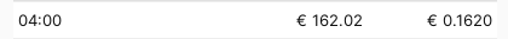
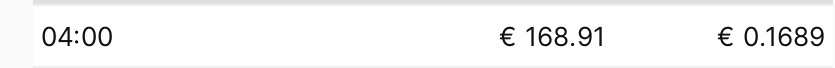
- € 162.02
+ € 168.91

- € 0.1620
+ € 0.1689
